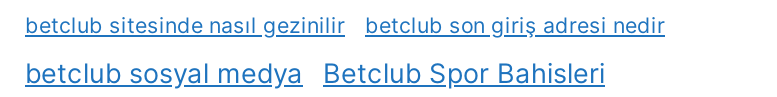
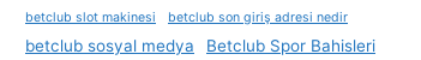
- betclub sitesinde nasıl gezinilir
+ betclub slot makinesi
